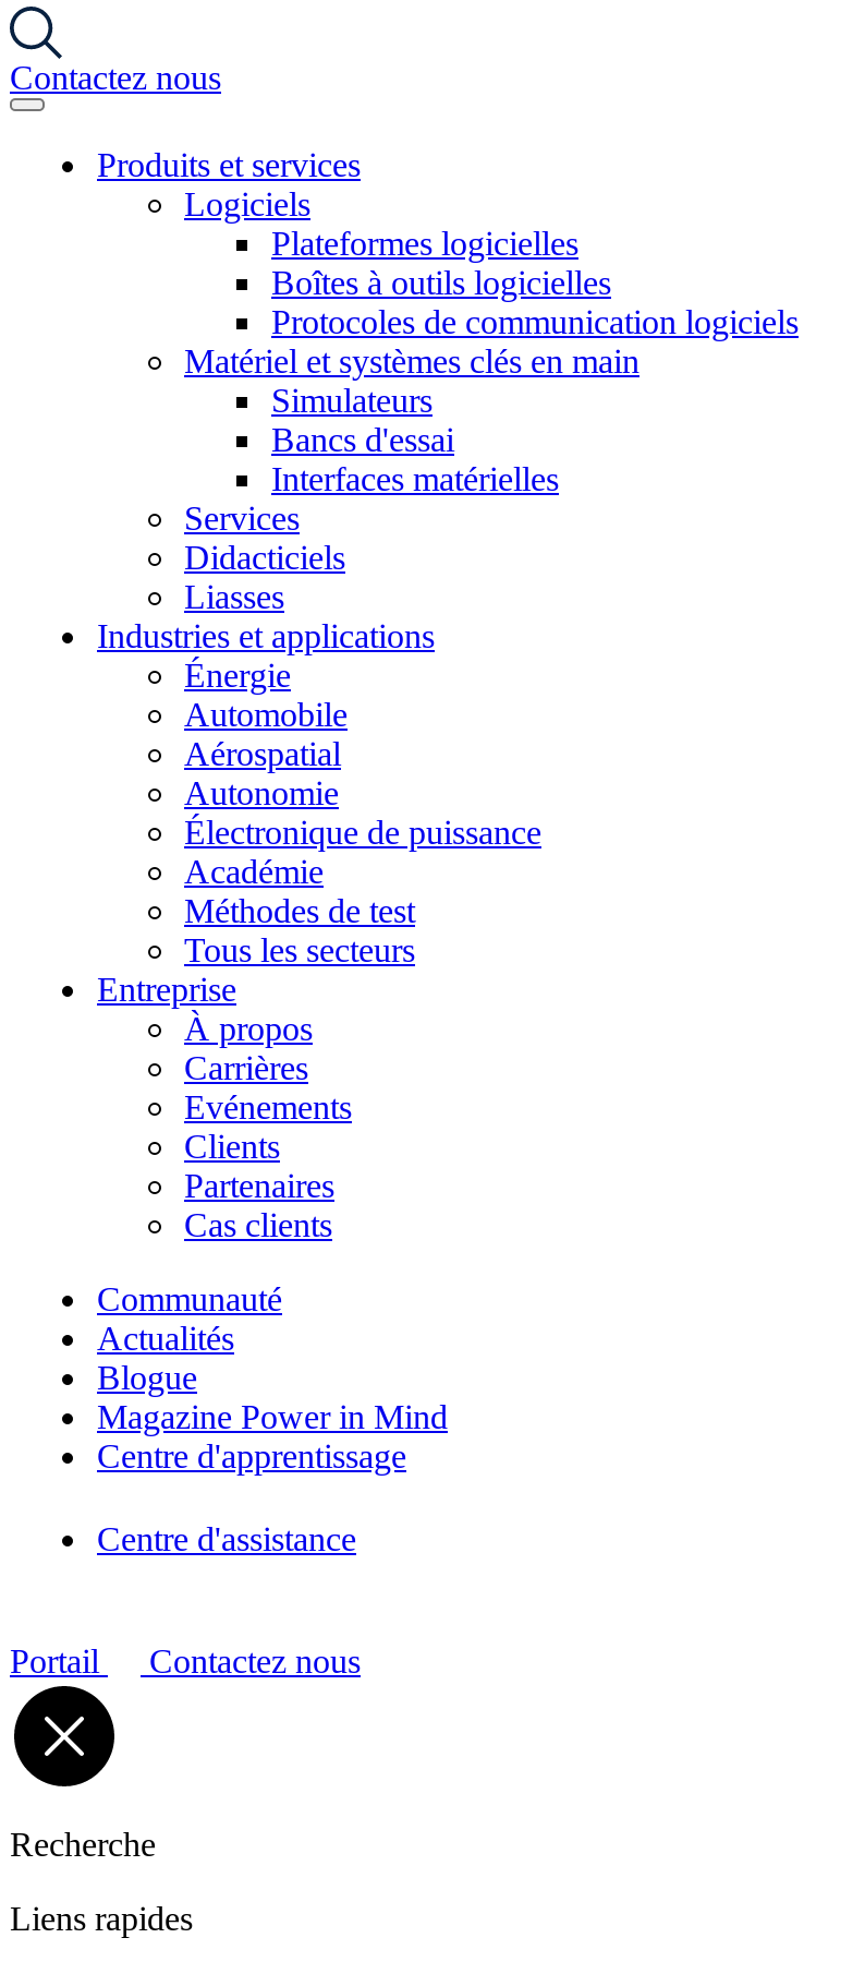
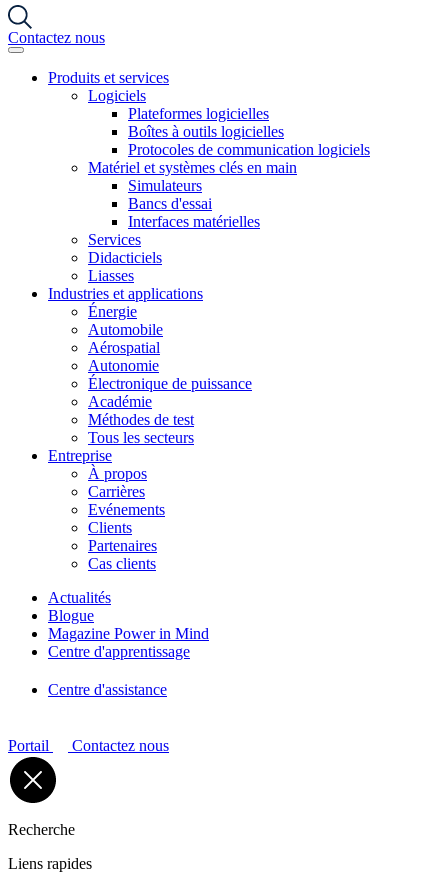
- Communauté
